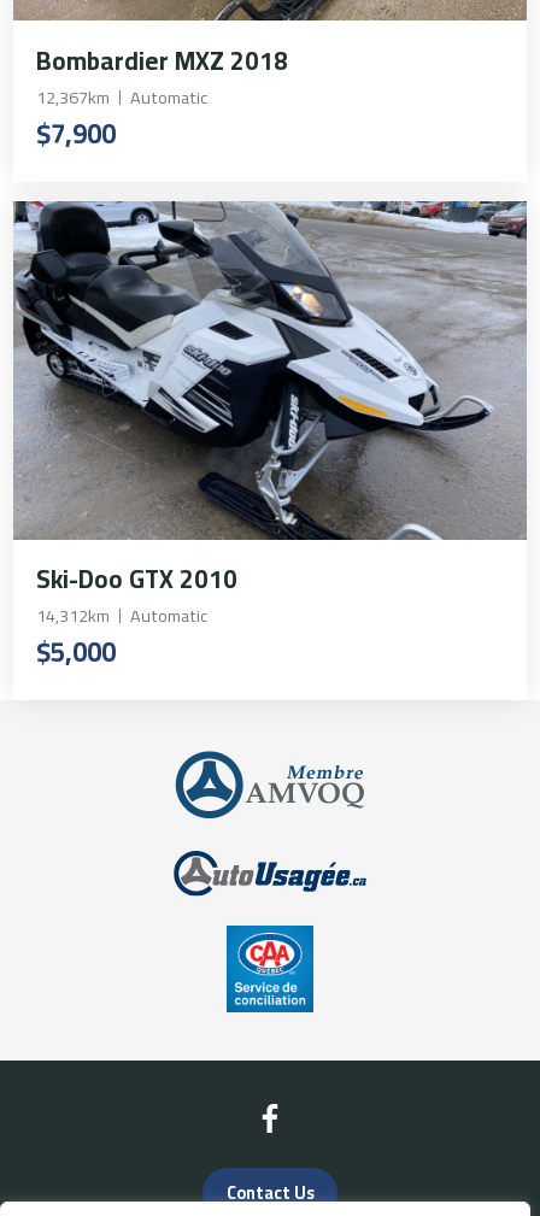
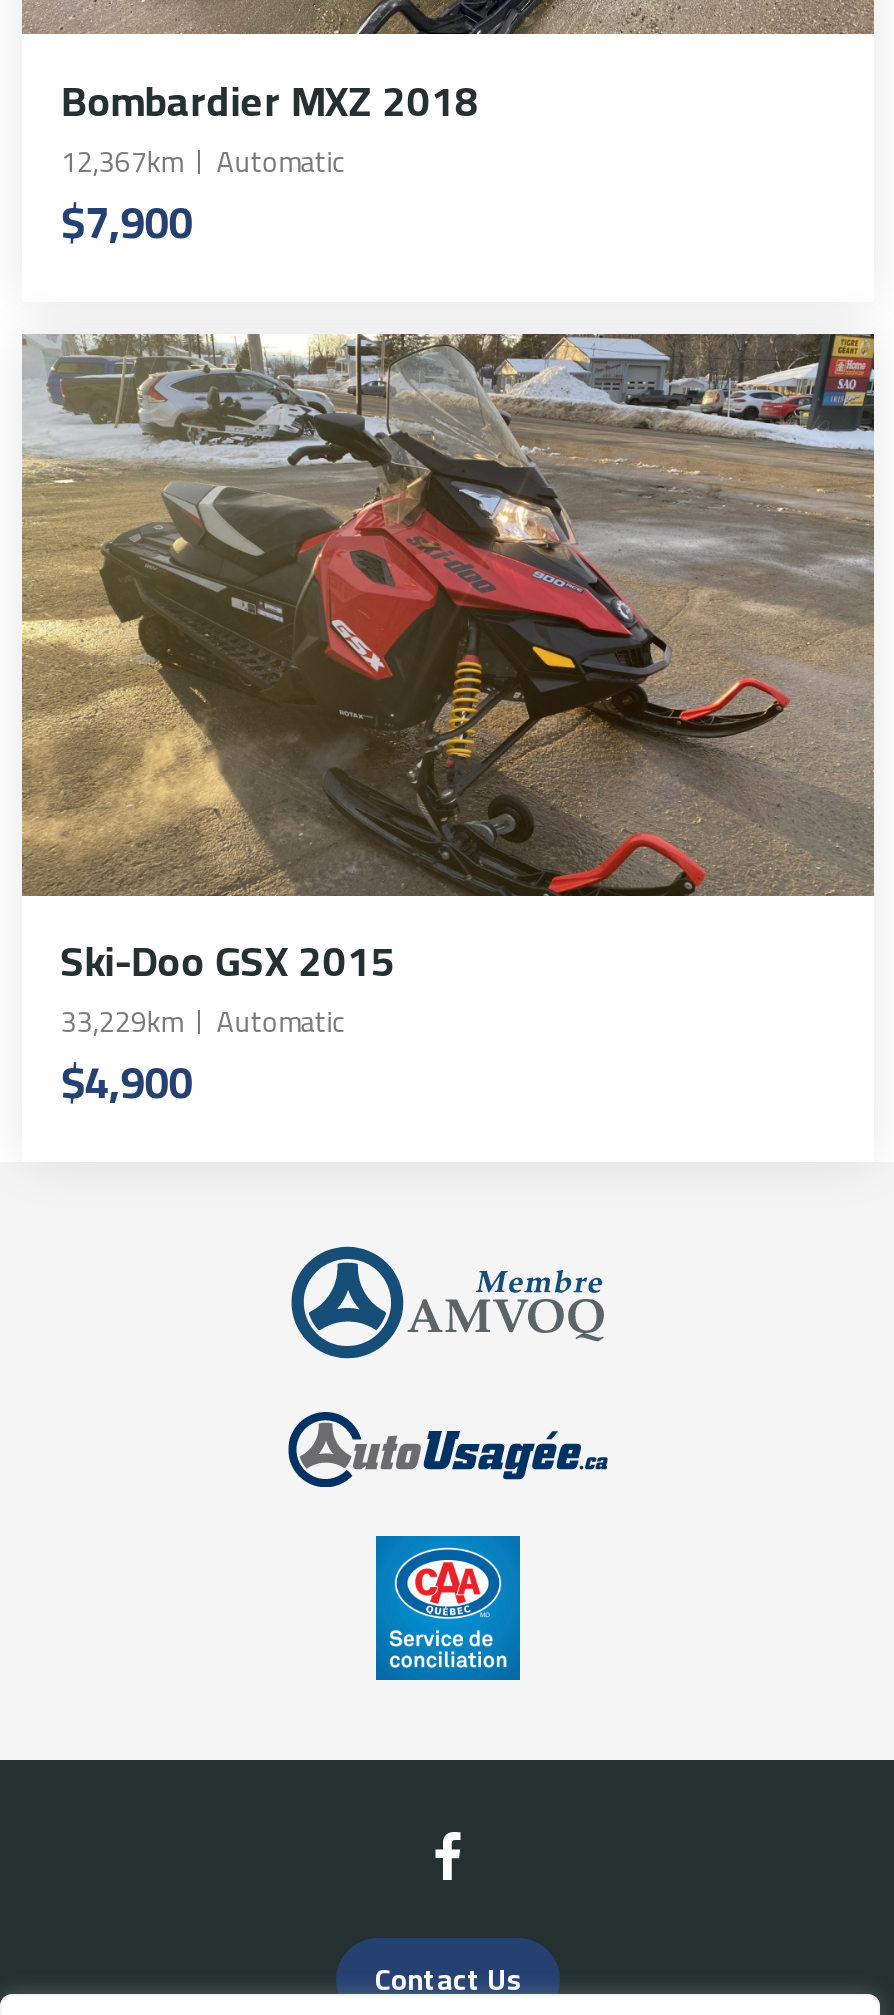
- [image]
- Ski-Doo GTX 2010
- 14,312km
+ [image]
+ Ski-Doo GSX 2015
+ 33,229km

- $5,000
+ $4,900
